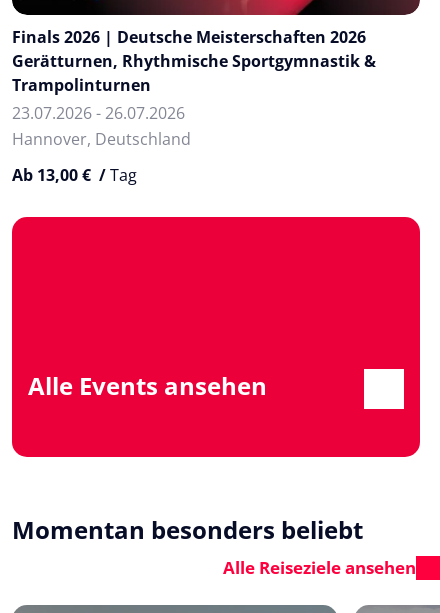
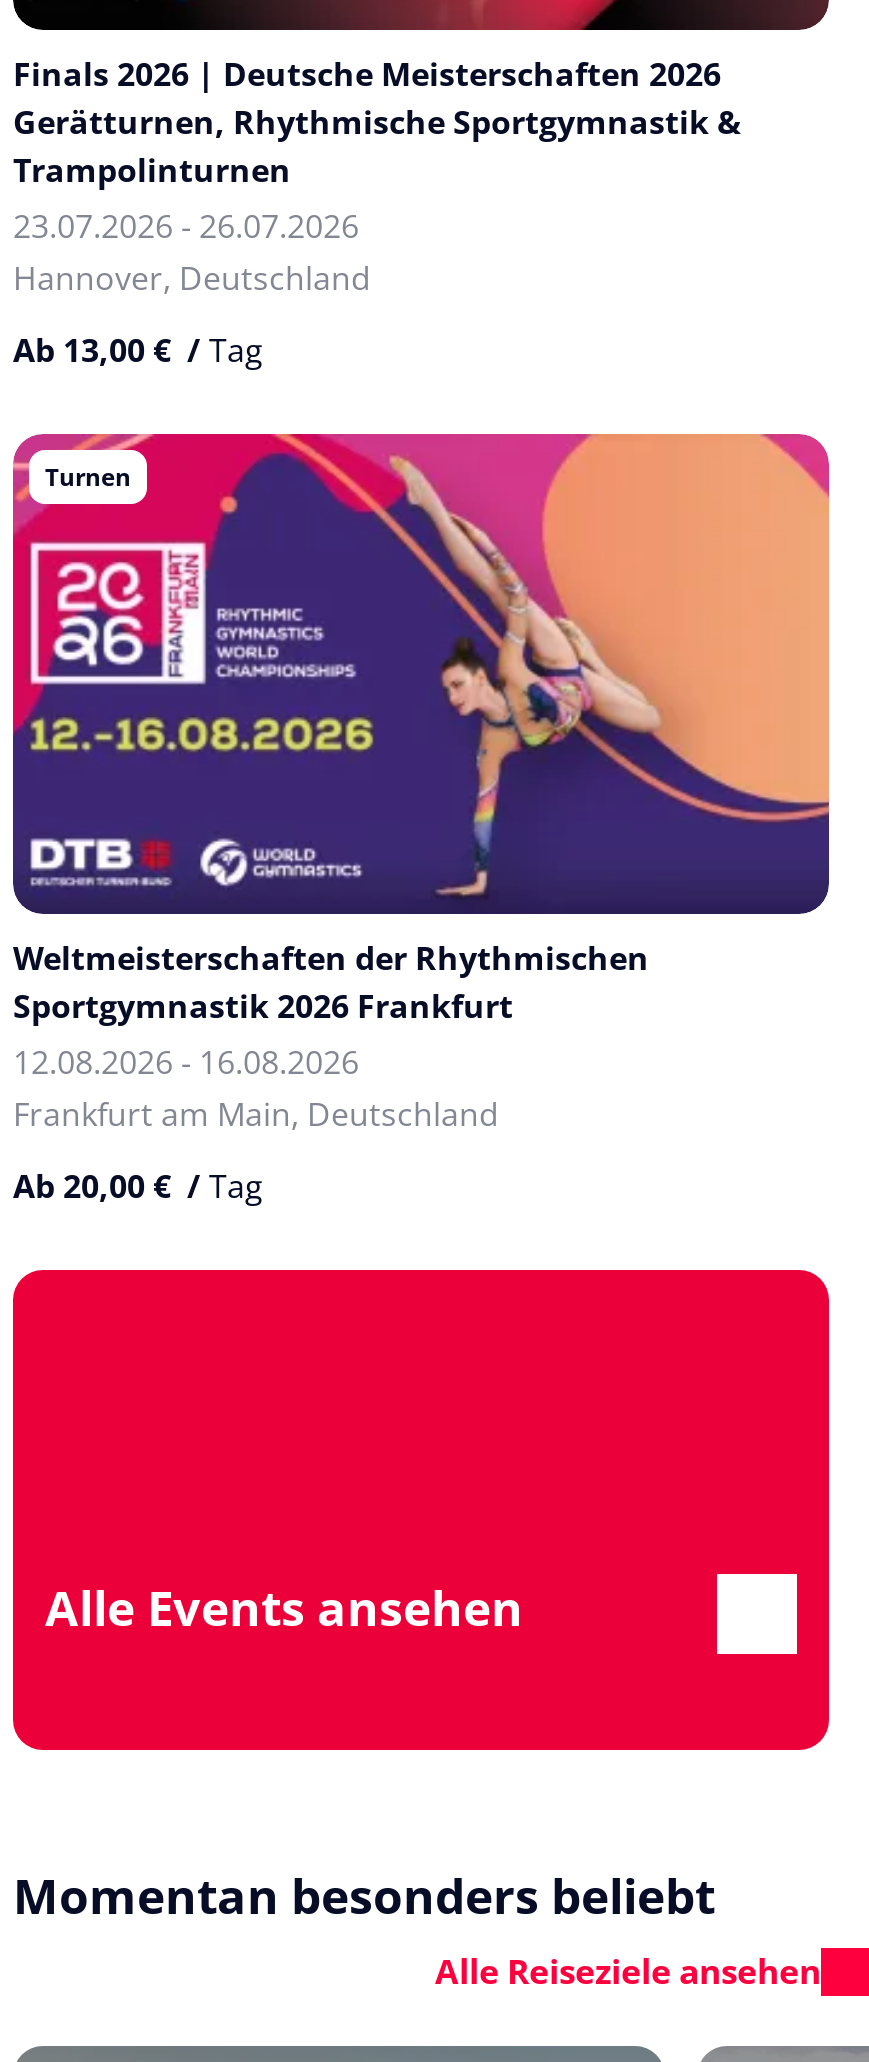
+ [image]
+ Turnen

+ Weltmeisterschaften der Rhythmischen
+ Sportgymnastik 2026 Frankfurt
+ 12.08.2026 - 16.08.2026
+ Frankfurt am Main, Deutschland
+ Ab 20,00 € / Tag
